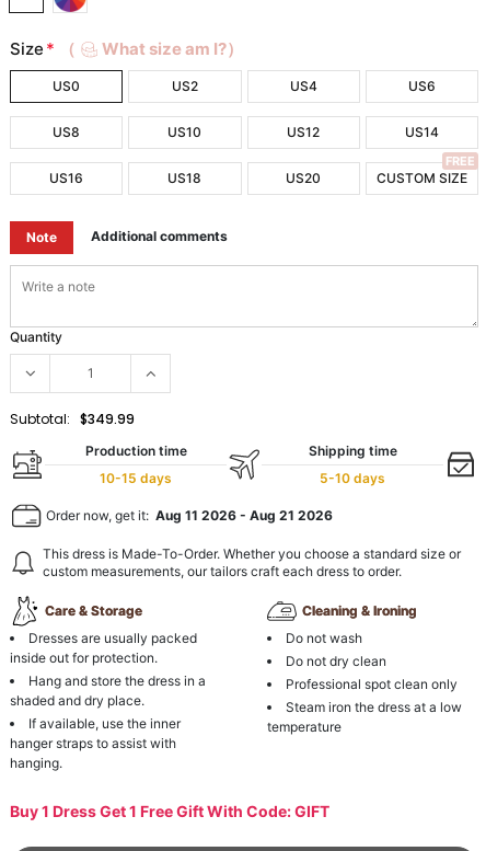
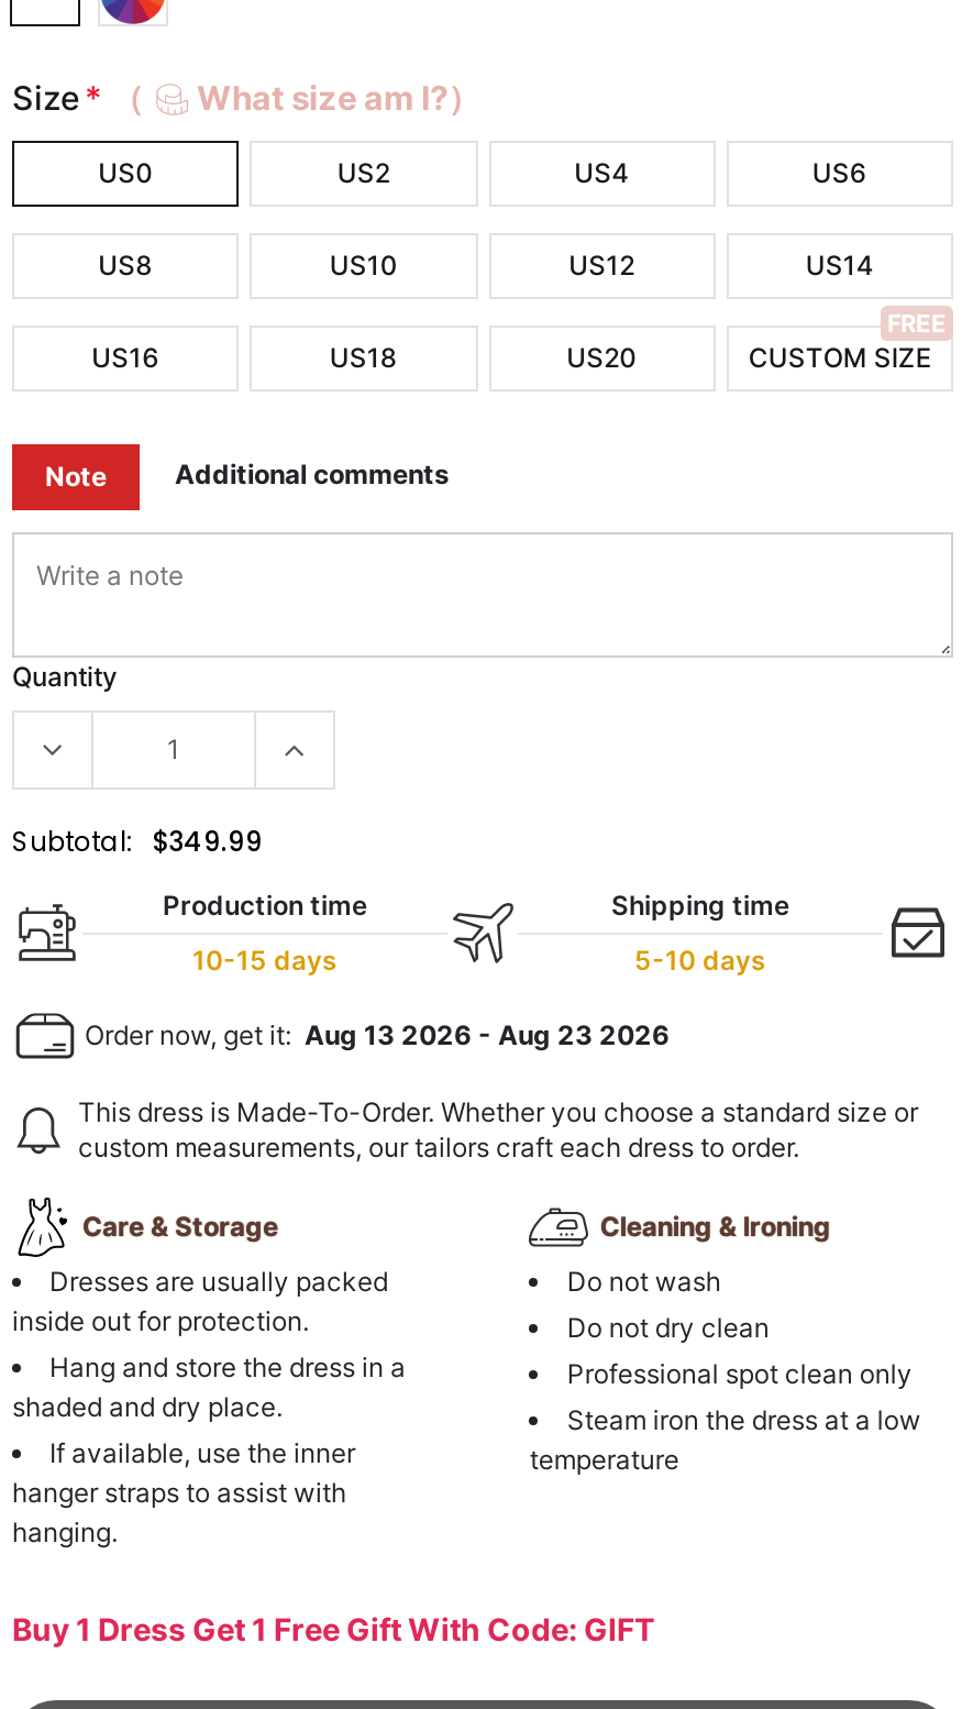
- Order now, get it: Aug 11 2026 - Aug 21 2026
+ Order now, get it: Aug 13 2026 - Aug 23 2026
